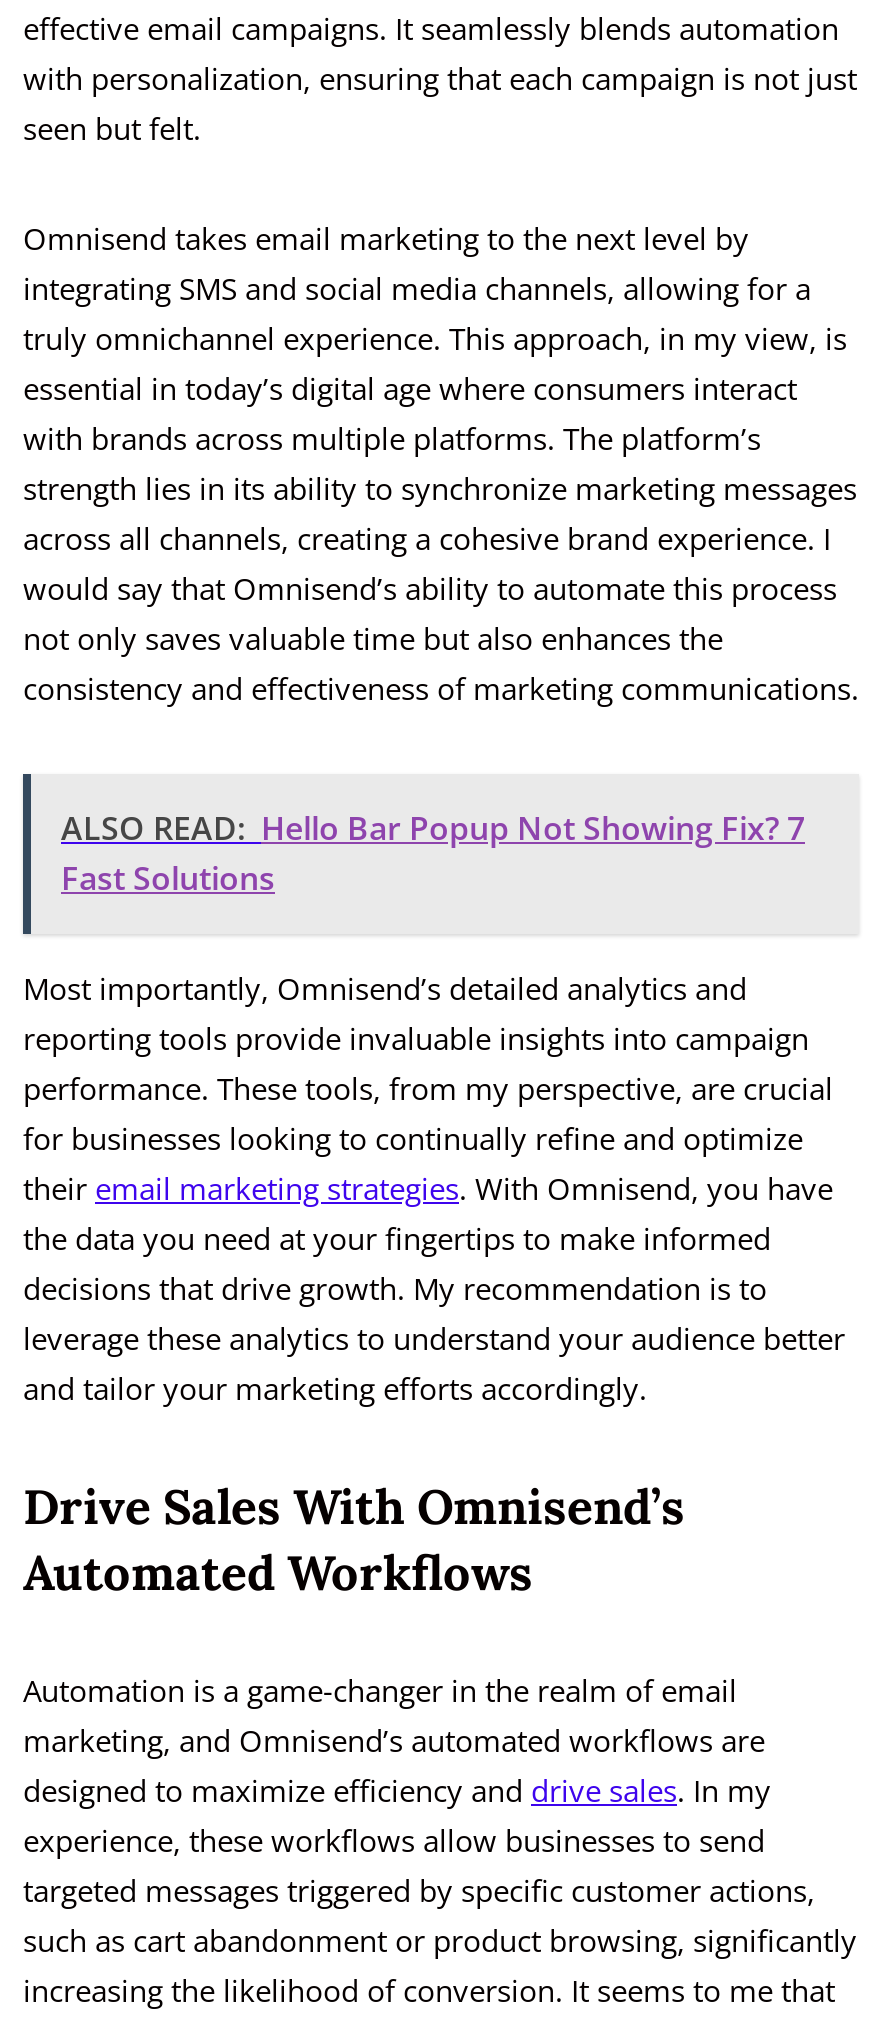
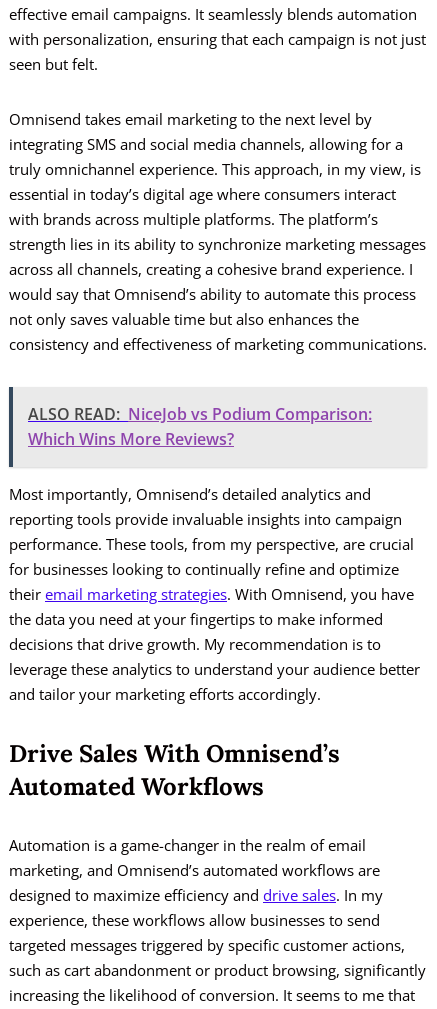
- ALSO READ: Hello Bar Popup Not Showing Fix? 7
- Fast Solutions
+ ALSO READ: NiceJob vs Podium Comparison:
+ Which Wins More Reviews?
